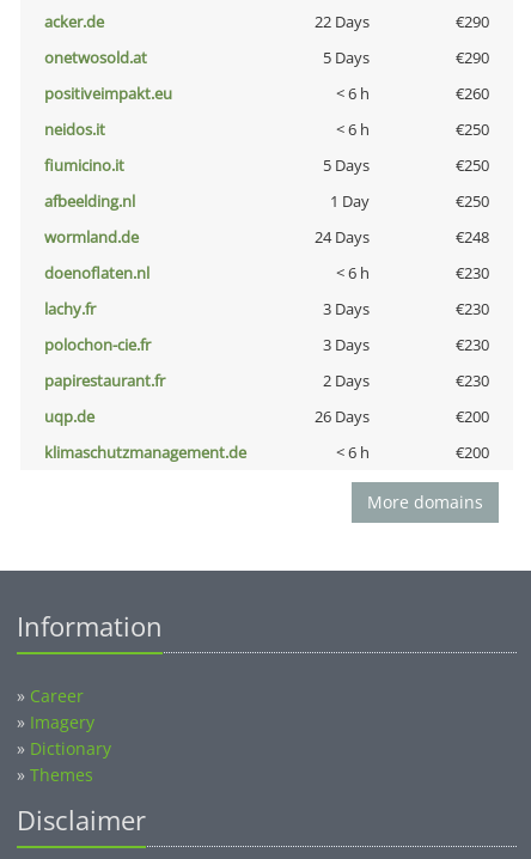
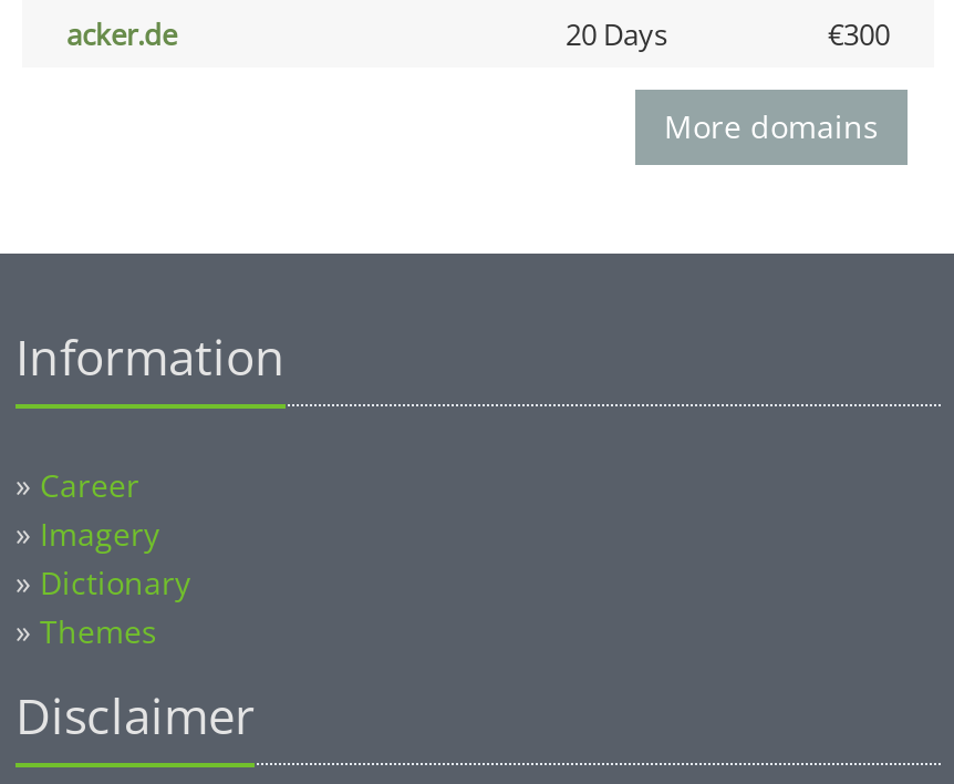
- 22 Days
- €290
- onetwosold.at
- 5 Days
- €290
- positiveimpakt.eu
- < 6 h
- €260
- neidos.it
- < 6 h
- €250
- fiumicino.it
- 5 Days
- €250
- afbeelding.nl
- 1 Day
- €250
- wormland.de
- 24 Days
- €248
- doenoflaten.nl
- < 6 h
- €230
- lachy.fr
- 3 Days
- €230
- polochon-cie.fr
- 3 Days
- €230
- papirestaurant.fr
- 2 Days
- €230
- uqp.de
- 26 Days
- €200
- klimaschutzmanagement.de
- < 6 h
- €200
+ 20 Days
+ €300
